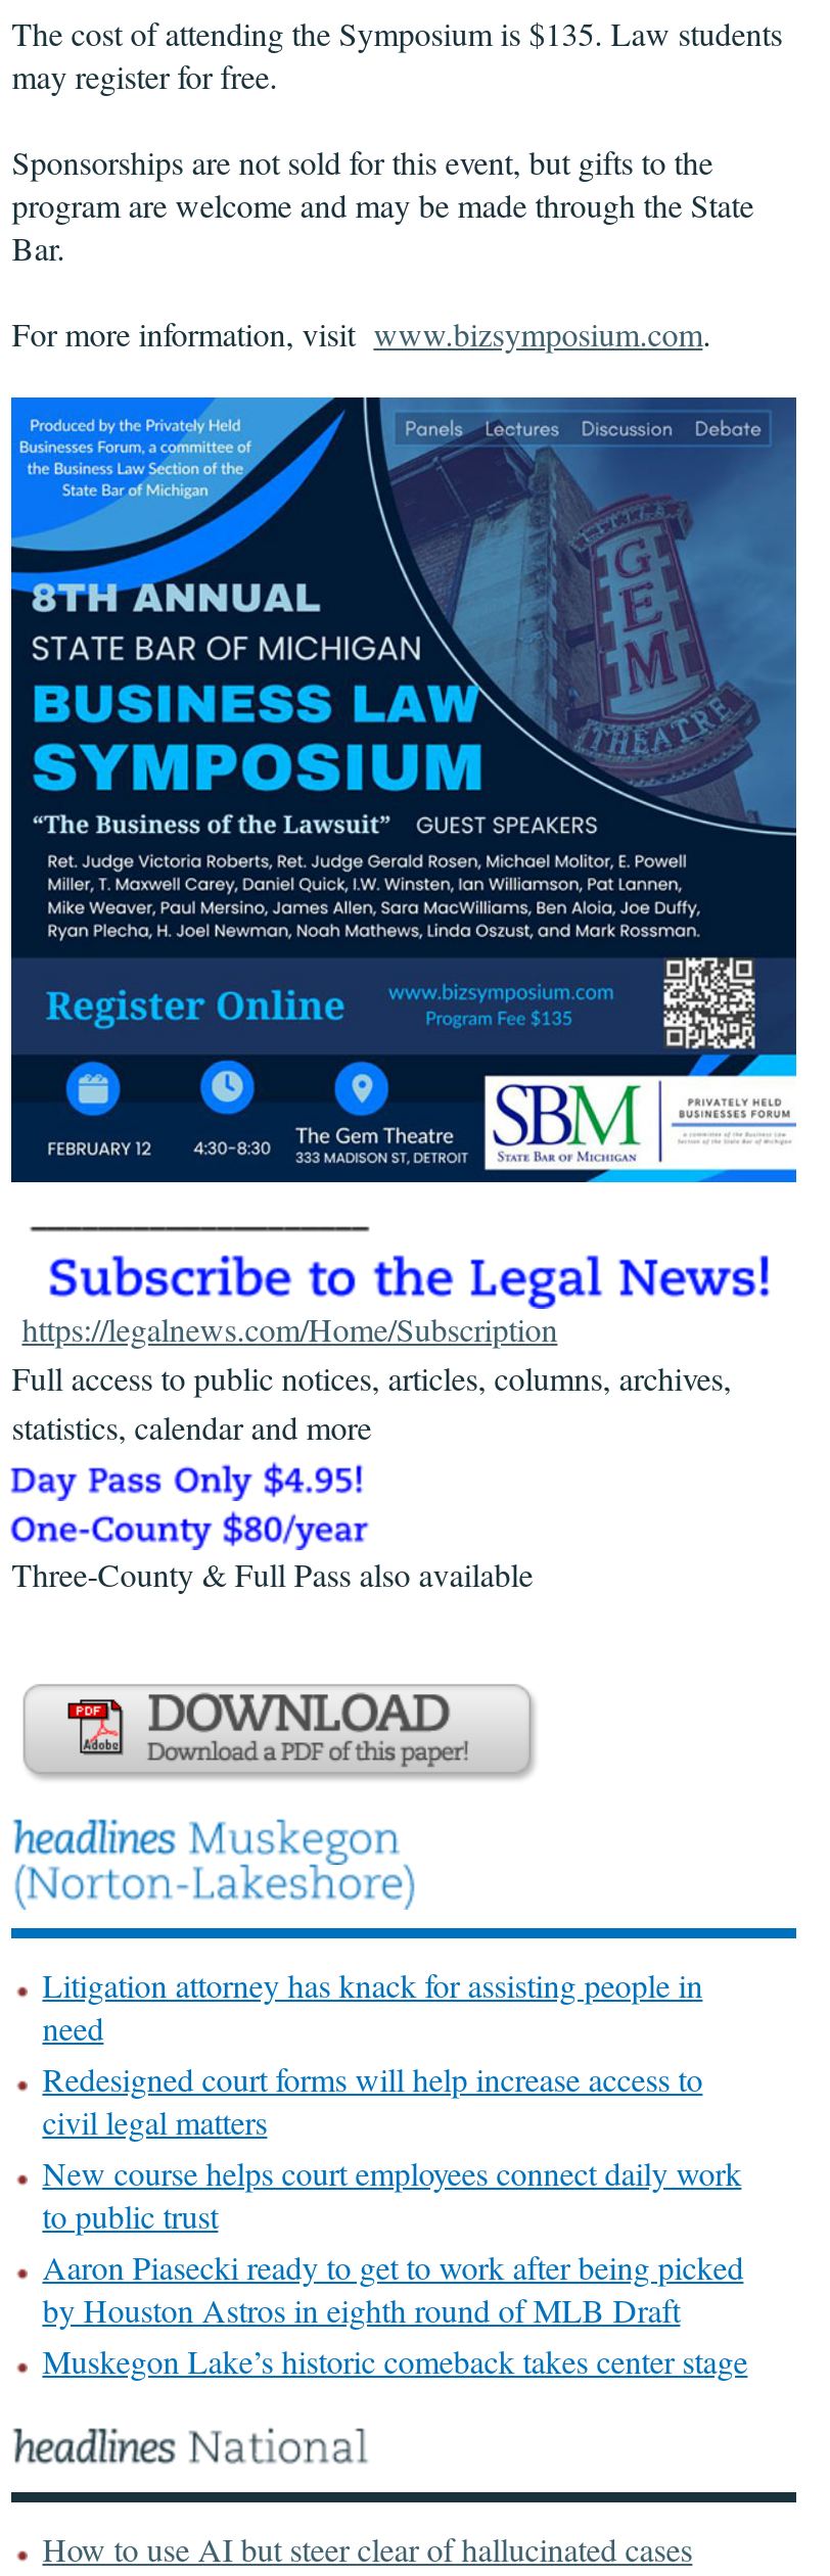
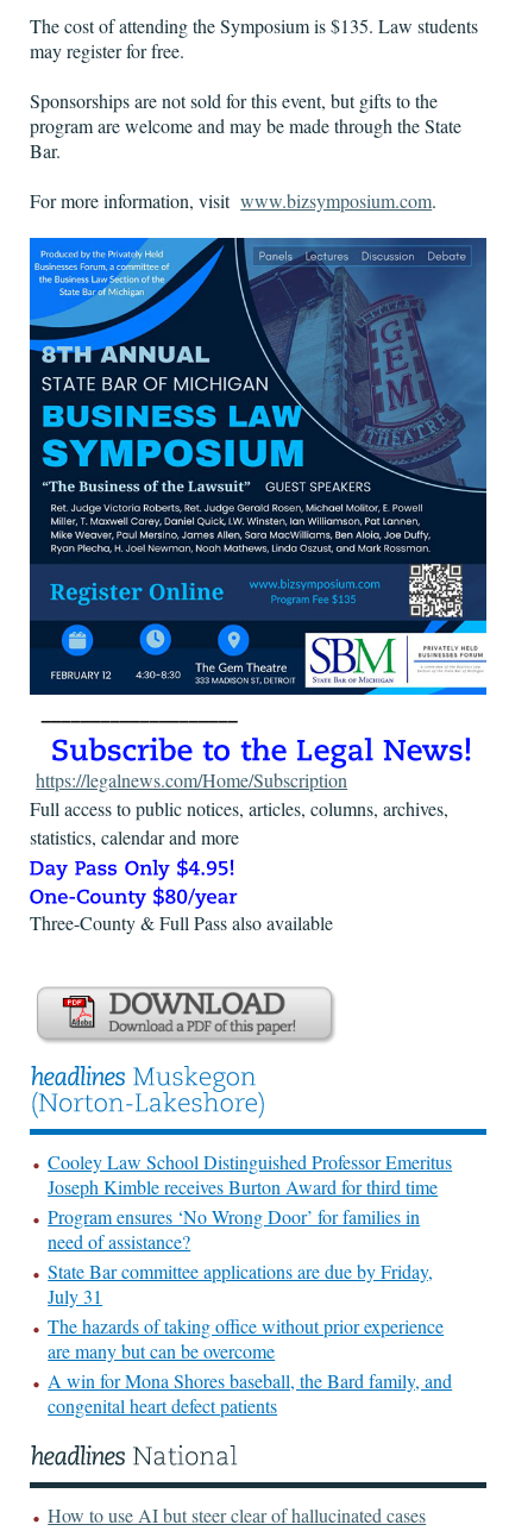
- Litigation attorney has knack for assisting people in
- need
- Redesigned court forms will help increase access to
- civil legal matters
- New course helps court employees connect daily work
- to public trust
- Aaron Piasecki ready to get to work after being picked
- by Houston Astros in eighth round of MLB Draft
- Muskegon Lake’s historic comeback takes center stage
+ Cooley Law School Distinguished Professor Emeritus
+ Joseph Kimble receives Burton Award for third time
+ Program ensures ‘No Wrong Door’ for families in
+ need of assistance?
+ State Bar committee applications are due by Friday,
+ July 31
+ The hazards of taking office without prior experience
+ are many but can be overcome
+ A win for Mona Shores baseball, the Bard family, and
+ congenital heart defect patients
